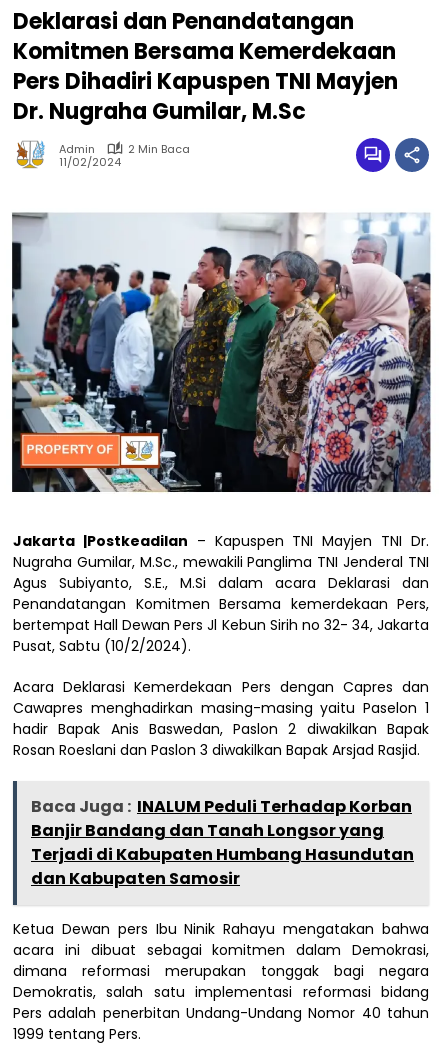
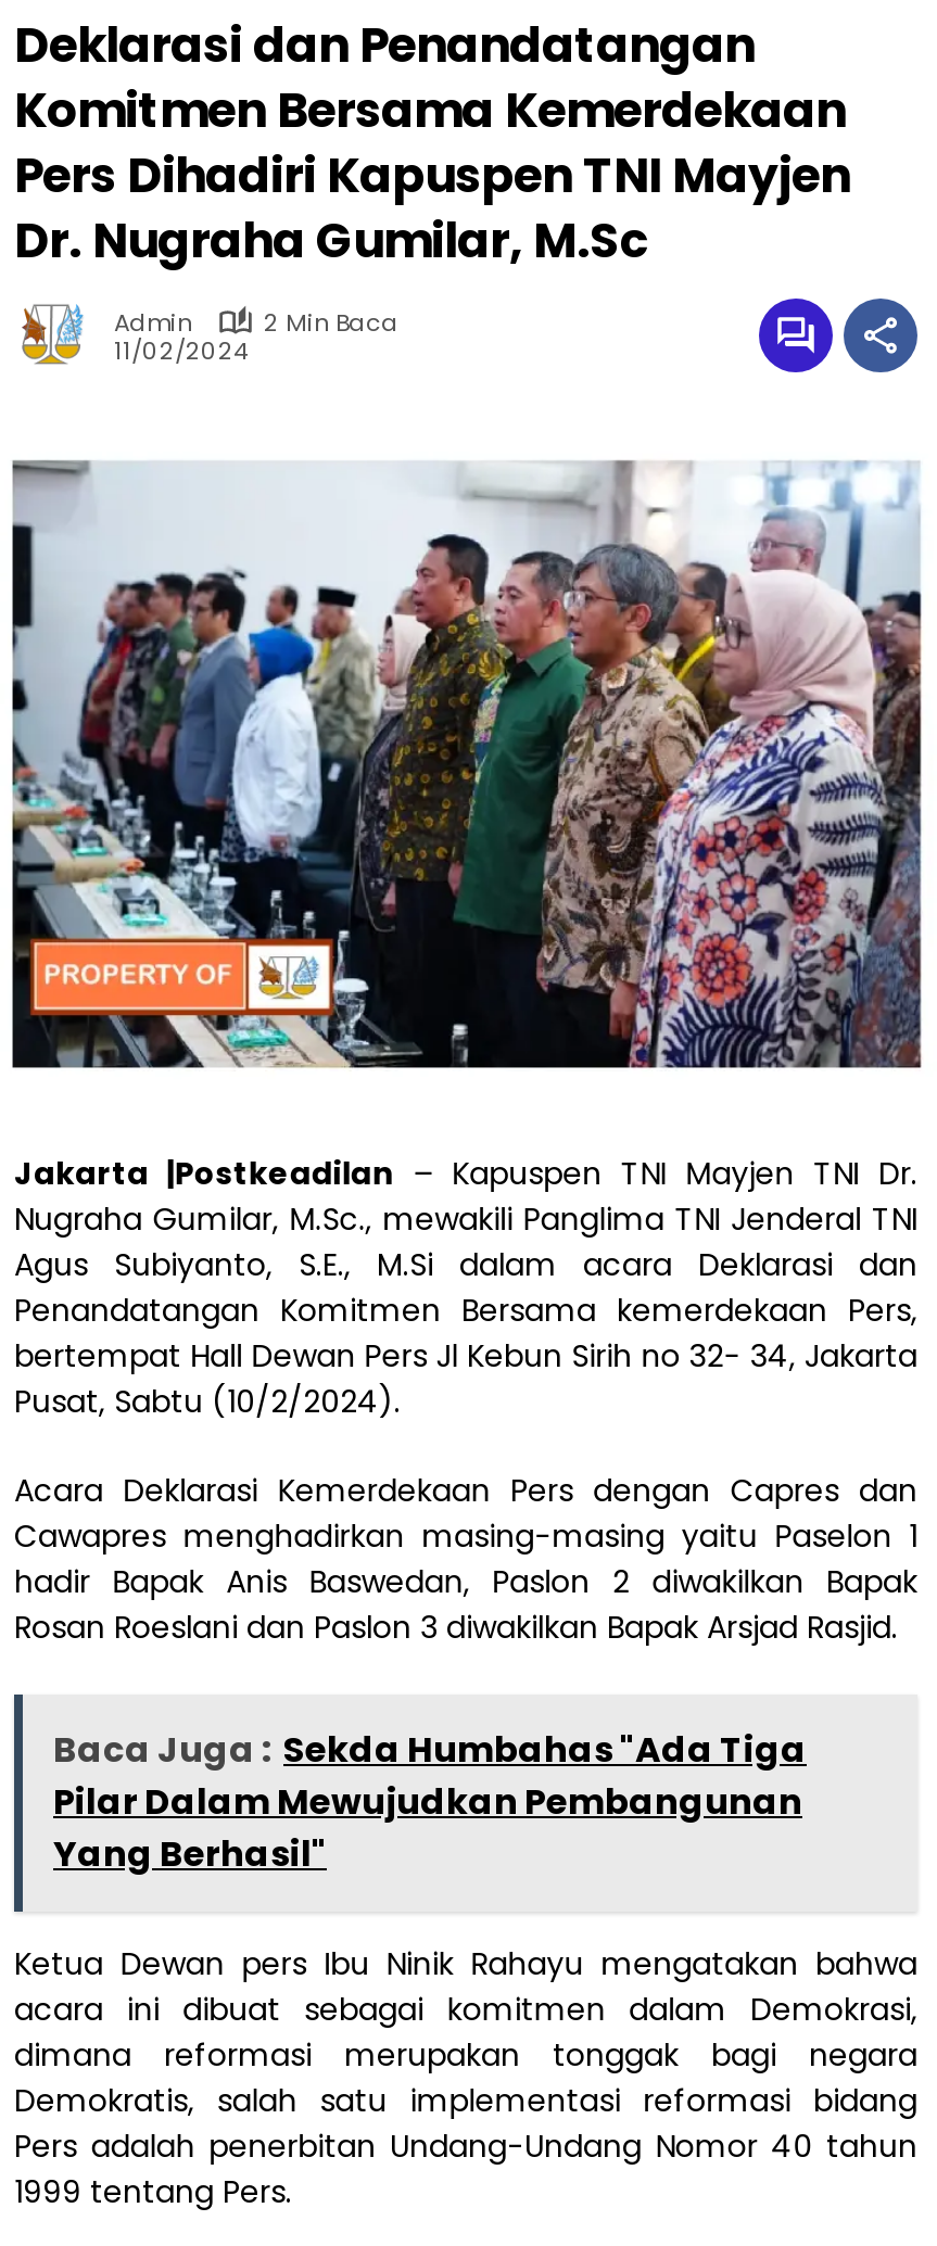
- Baca Juga : INALUM Peduli Terhadap Korban
- Banjir Bandang dan Tanah Longsor yang
- Terjadi di Kabupaten Humbang Hasundutan
- dan Kabupaten Samosir
+ Baca Juga : Sekda Humbahas "Ada Tiga
+ Pilar Dalam Mewujudkan Pembangunan
+ Yang Berhasil"
